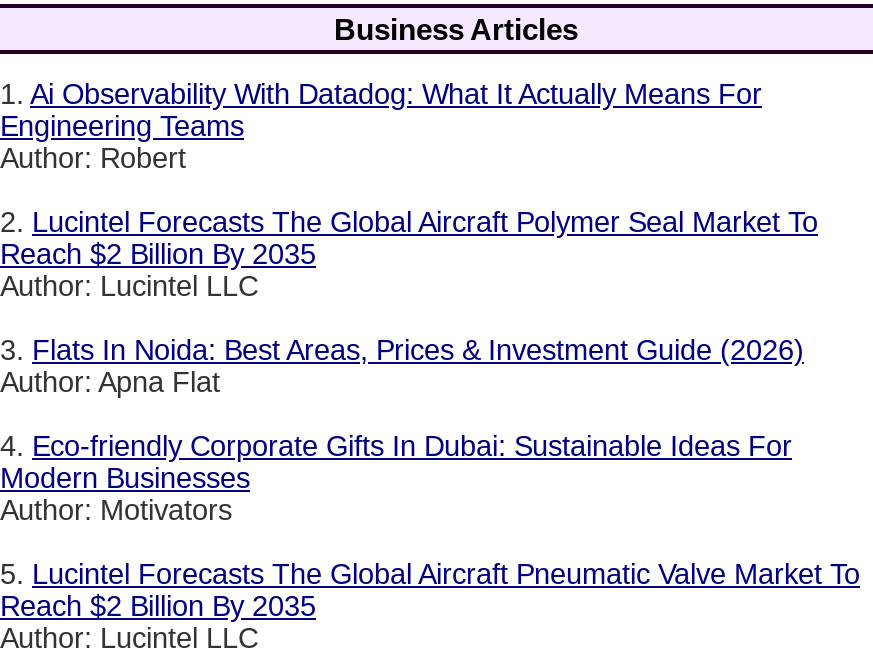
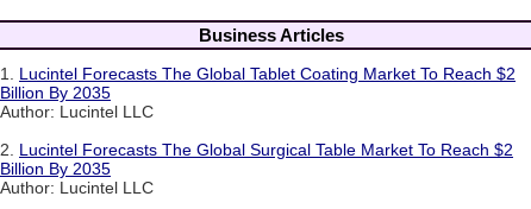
- 1. Ai Observability With Datadog: What It Actually Means For
- Engineering Teams
- Author: Robert
- 2. Lucintel Forecasts The Global Aircraft Polymer Seal Market To
- Reach $2 Billion By 2035
+ 1. Lucintel Forecasts The Global Tablet Coating Market To Reach $2
+ Billion By 2035

- 3. Flats In Noida: Best Areas, Prices & Investment Guide (2026)
- Author: Apna Flat
- 4. Eco-friendly Corporate Gifts In Dubai: Sustainable Ideas For
- Modern Businesses
- Author: Motivators
- 5. Lucintel Forecasts The Global Aircraft Pneumatic Valve Market To
- Reach $2 Billion By 2035
+ 2. Lucintel Forecasts The Global Surgical Table Market To Reach $2
+ Billion By 2035
